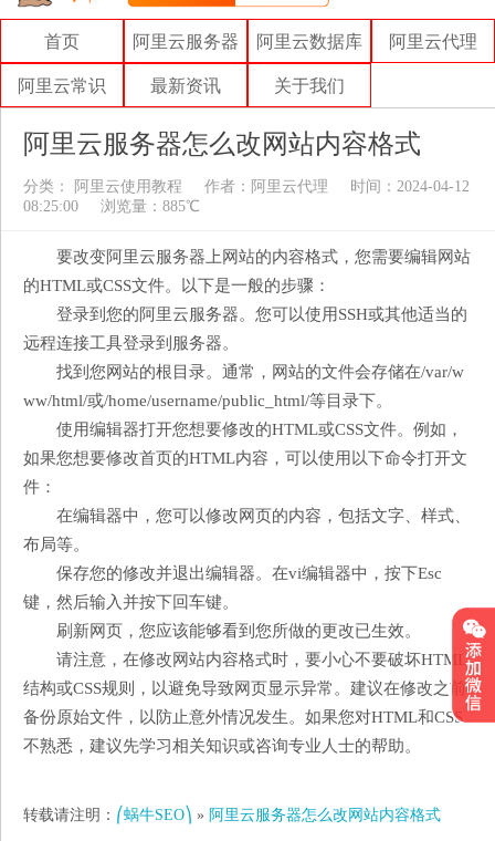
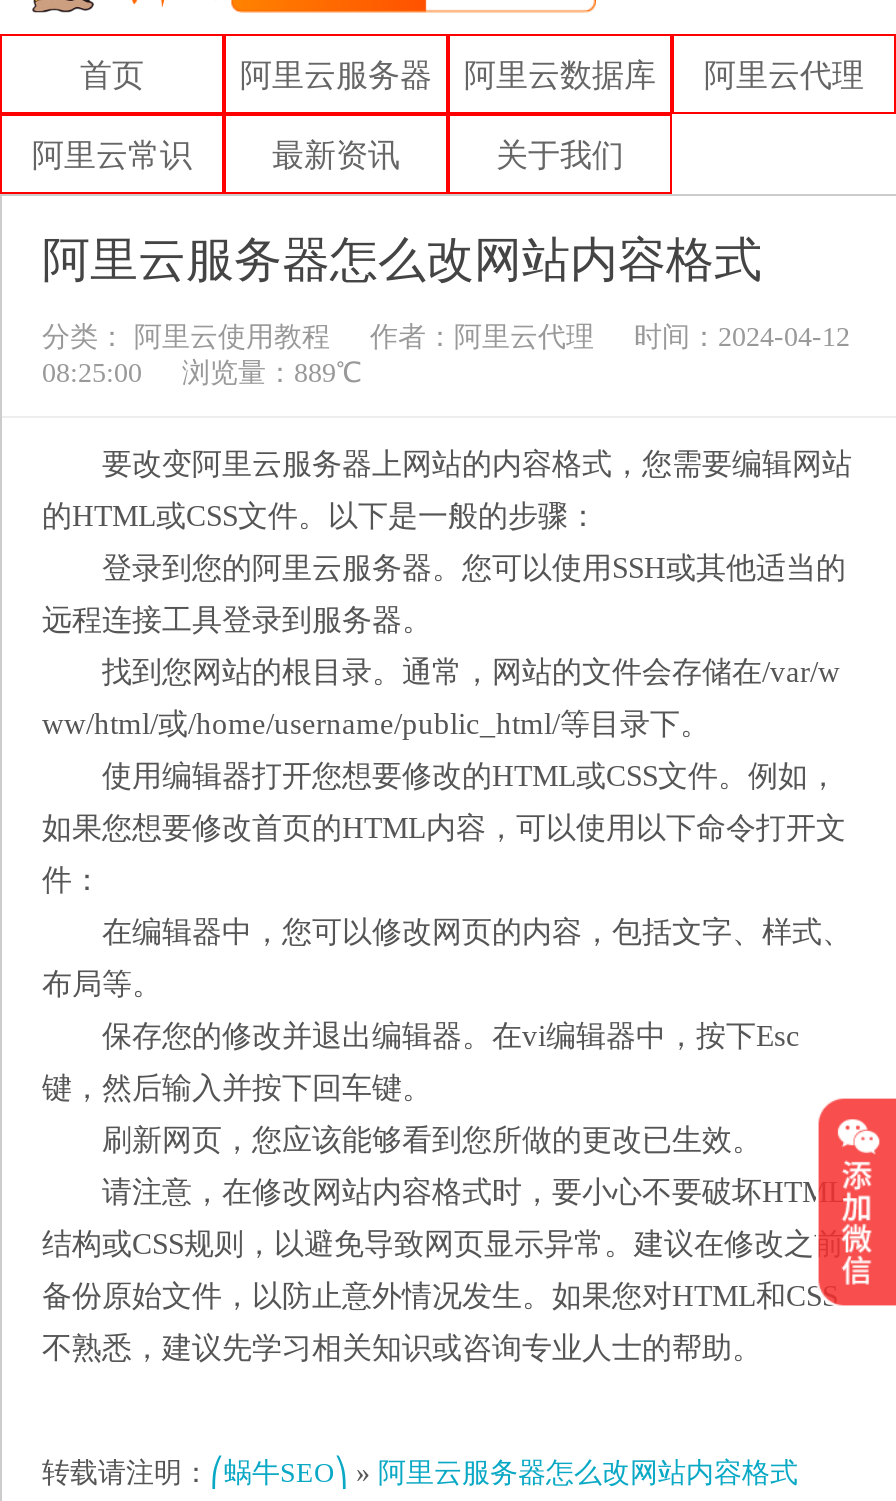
- 08:25:00 浏览量：885℃
+ 08:25:00 浏览量：889℃
